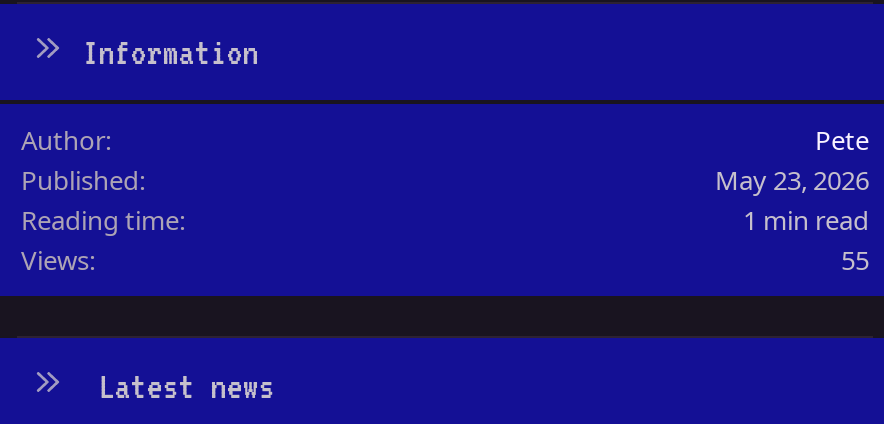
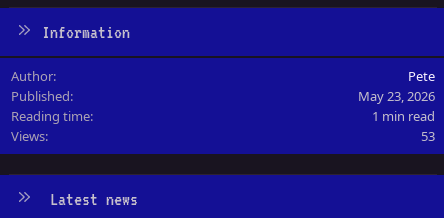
- 55
+ 53
